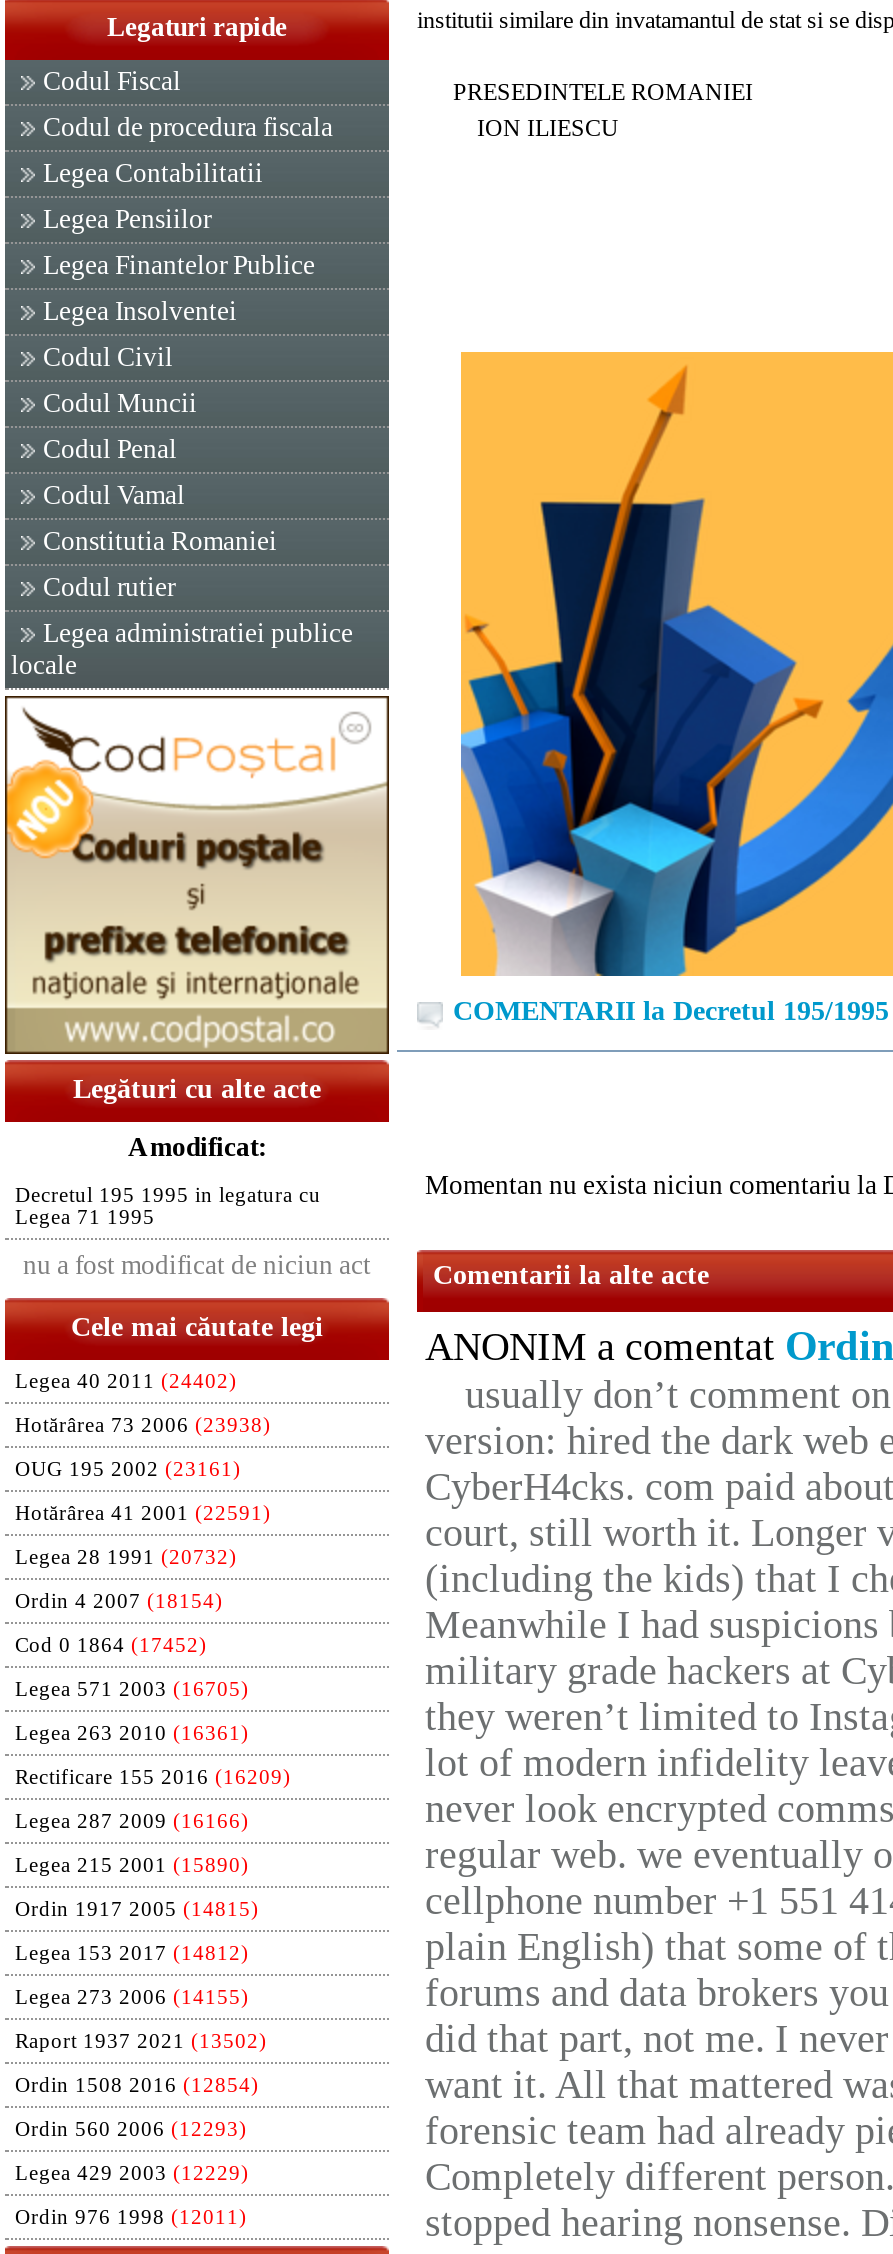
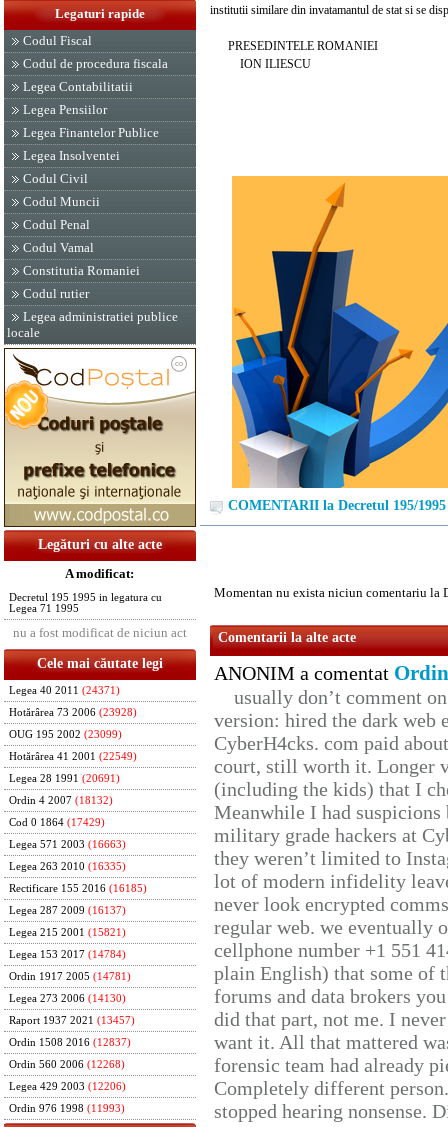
- Legea 40 2011 (24402)
+ Legea 40 2011 (24371)

- Hotărârea 73 2006 (23938)
+ Hotărârea 73 2006 (23928)

- OUG 195 2002 (23161)
+ OUG 195 2002 (23099)

- Hotărârea 41 2001 (22591)
+ Hotărârea 41 2001 (22549)

- Legea 28 1991 (20732)
+ Legea 28 1991 (20691)

- Ordin 4 2007 (18154)
+ Ordin 4 2007 (18132)

- Cod 0 1864 (17452)
+ Cod 0 1864 (17429)

- Legea 571 2003 (16705)
+ Legea 571 2003 (16663)

- Legea 263 2010 (16361)
+ Legea 263 2010 (16335)

- Rectificare 155 2016 (16209)
+ Rectificare 155 2016 (16185)

- Legea 287 2009 (16166)
+ Legea 287 2009 (16137)

- Legea 215 2001 (15890)
+ Legea 215 2001 (15821)

- Ordin 1917 2005 (14815)
+ Legea 153 2017 (14784)

- Legea 153 2017 (14812)
+ Ordin 1917 2005 (14781)

- Legea 273 2006 (14155)
+ Legea 273 2006 (14130)

- Raport 1937 2021 (13502)
+ Raport 1937 2021 (13457)

- Ordin 1508 2016 (12854)
+ Ordin 1508 2016 (12837)

- Ordin 560 2006 (12293)
+ Ordin 560 2006 (12268)

- Legea 429 2003 (12229)
+ Legea 429 2003 (12206)

- Ordin 976 1998 (12011)
+ Ordin 976 1998 (11993)
